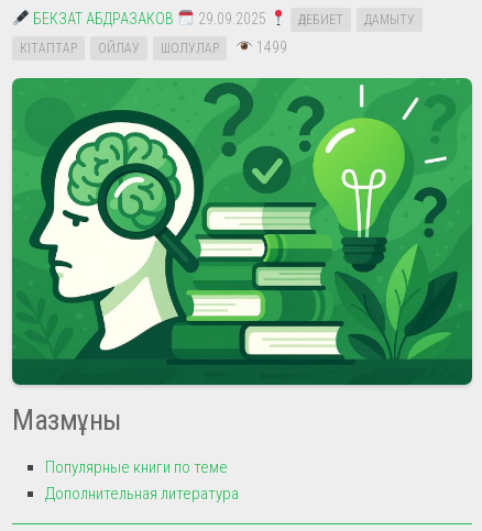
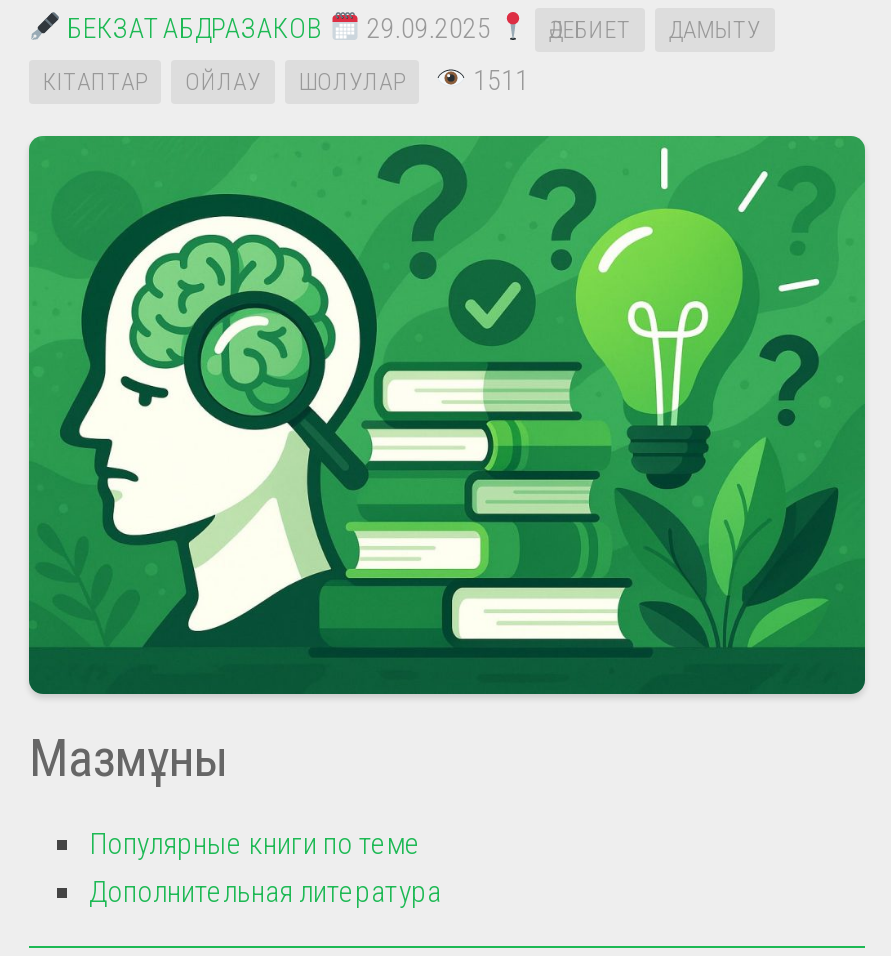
- 1499
+ 1511
